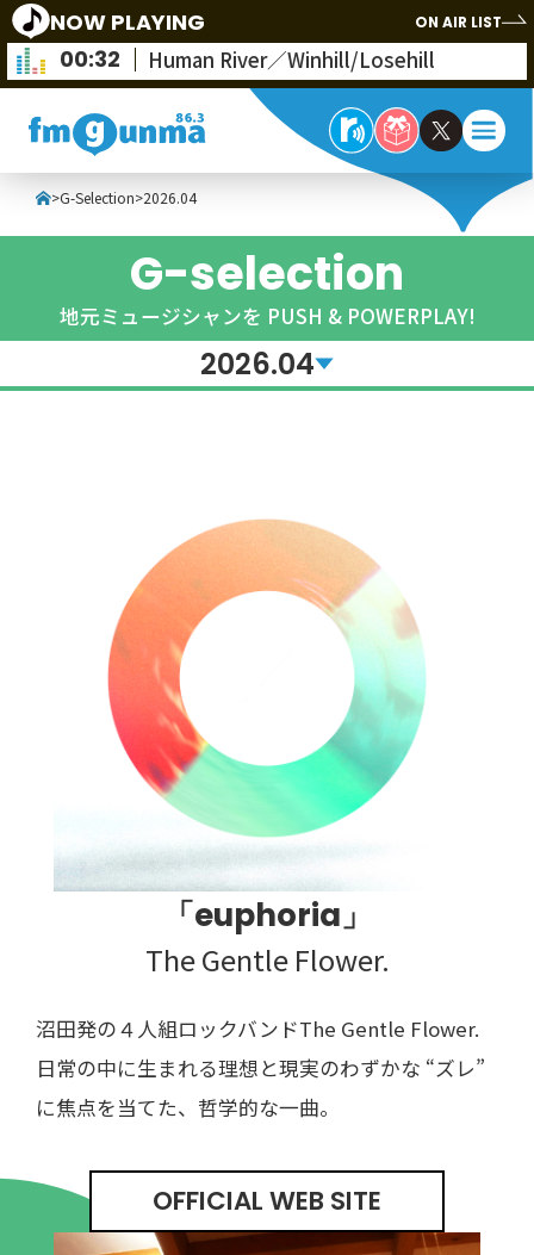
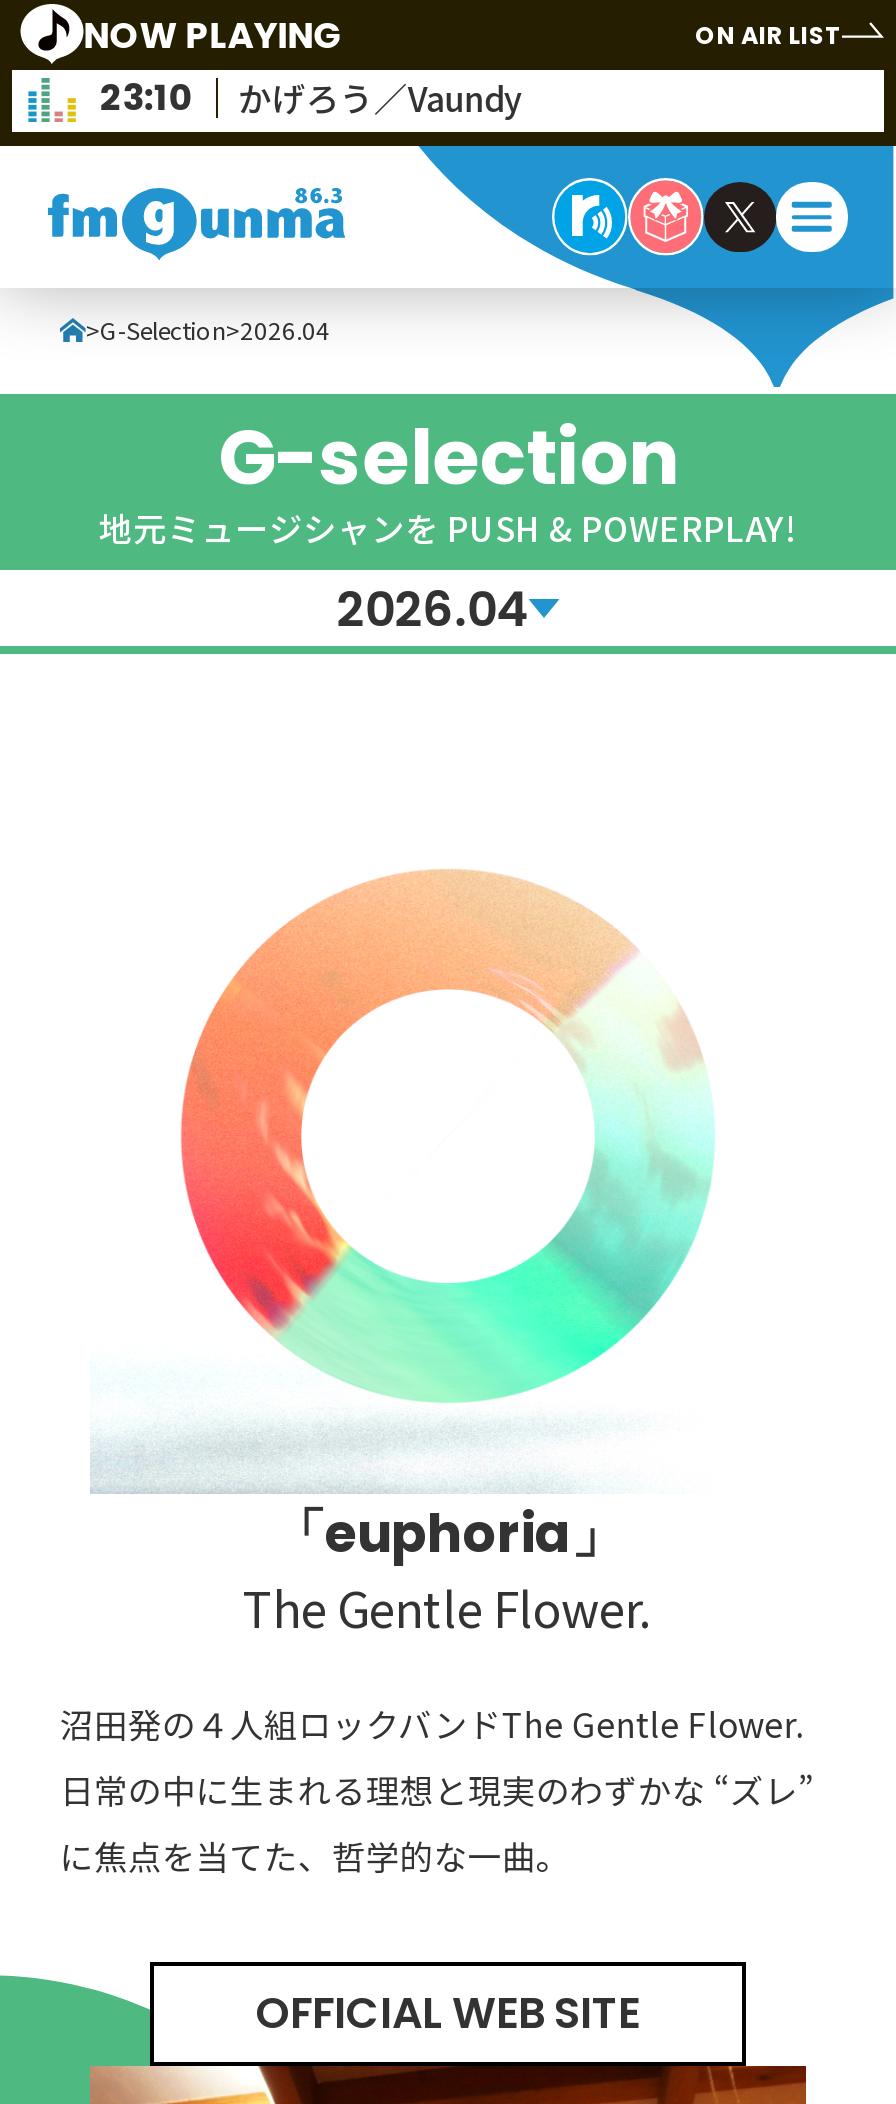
- 00:32
- Human River／Winhill/Losehill
+ 23:10
+ かげろう／Vaundy
